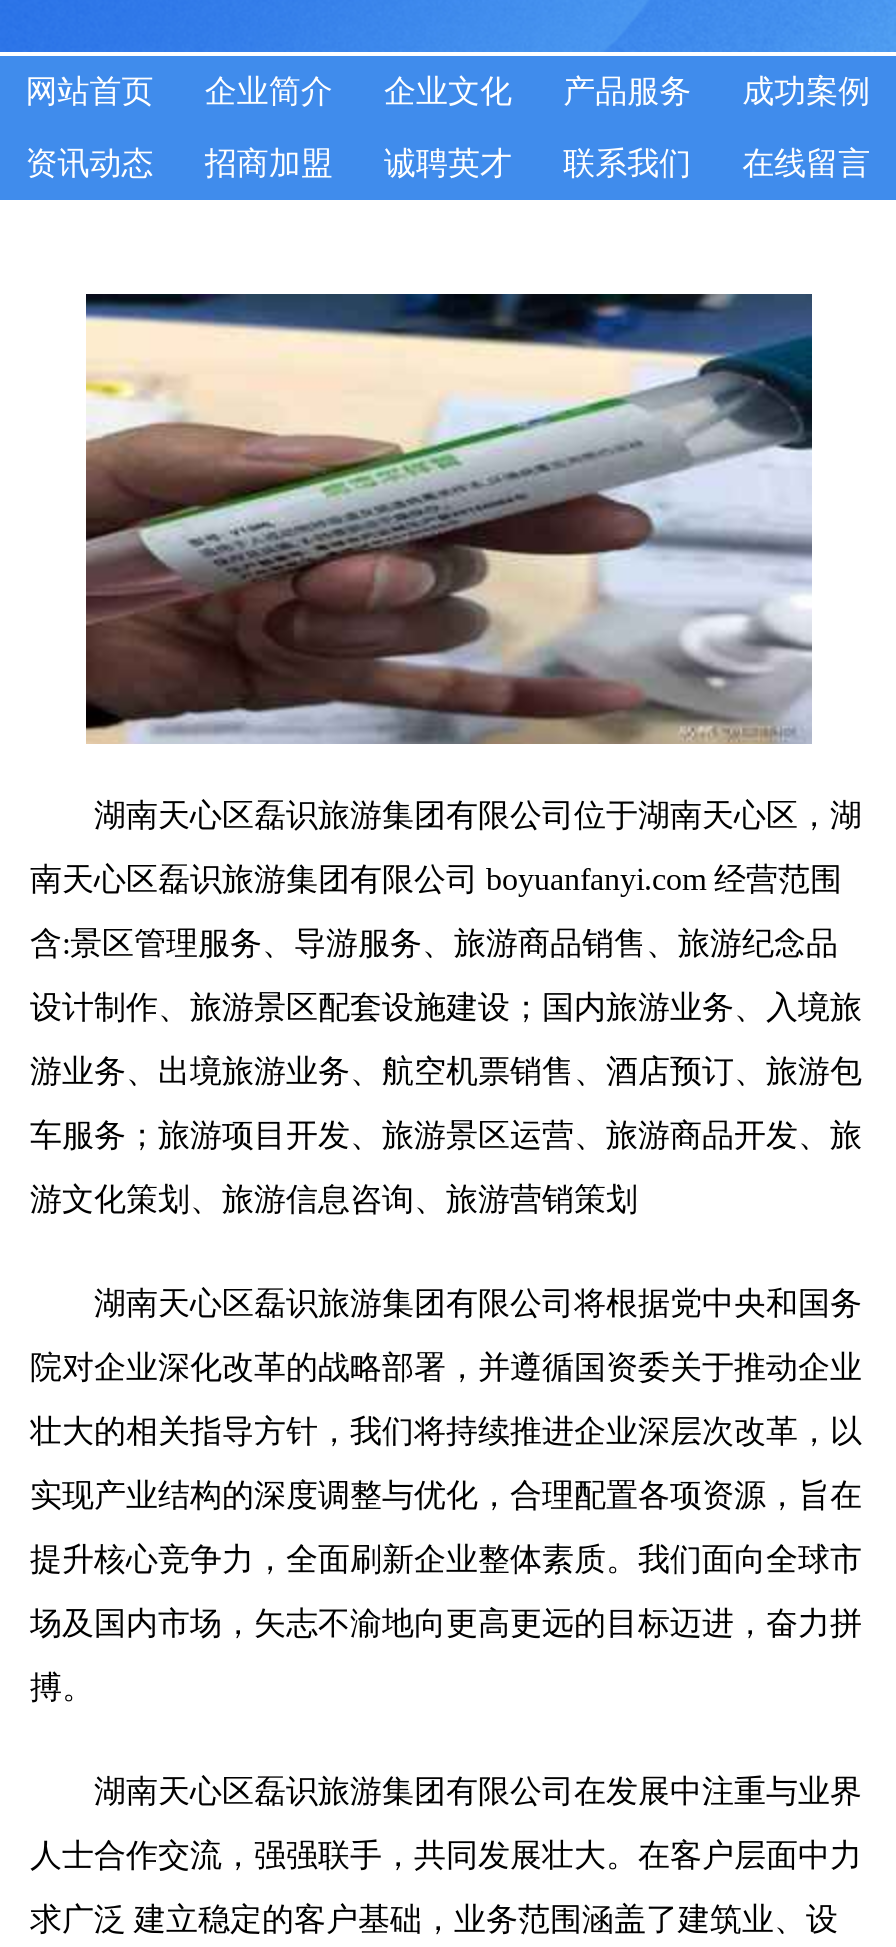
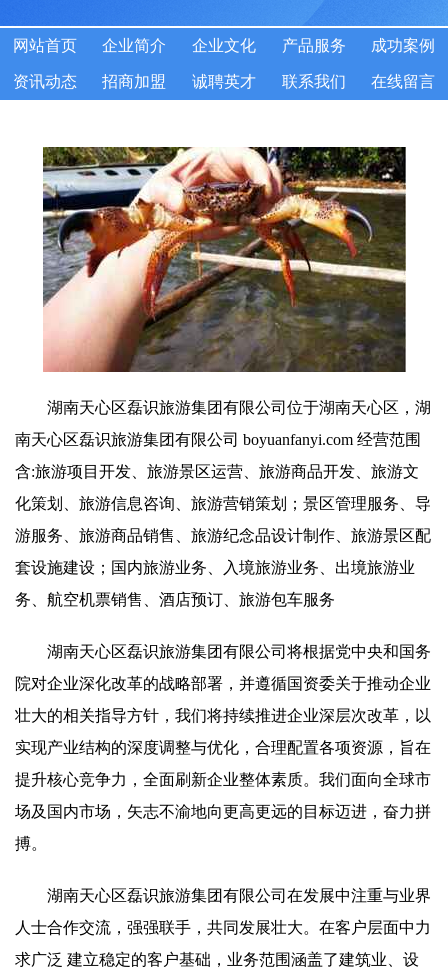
- [image]
+ [image]

- 含:景区管理服务、导游服务、旅游商品销售、旅游纪念品
+ 含:旅游项目开发、旅游景区运营、旅游商品开发、旅游文

- 设计制作、旅游景区配套设施建设；国内旅游业务、入境旅
+ 化策划、旅游信息咨询、旅游营销策划；景区管理服务、导

- 游业务、出境旅游业务、航空机票销售、酒店预订、旅游包
+ 游服务、旅游商品销售、旅游纪念品设计制作、旅游景区配

- 车服务；旅游项目开发、旅游景区运营、旅游商品开发、旅
+ 套设施建设；国内旅游业务、入境旅游业务、出境旅游业

- 游文化策划、旅游信息咨询、旅游营销策划
+ 务、航空机票销售、酒店预订、旅游包车服务
